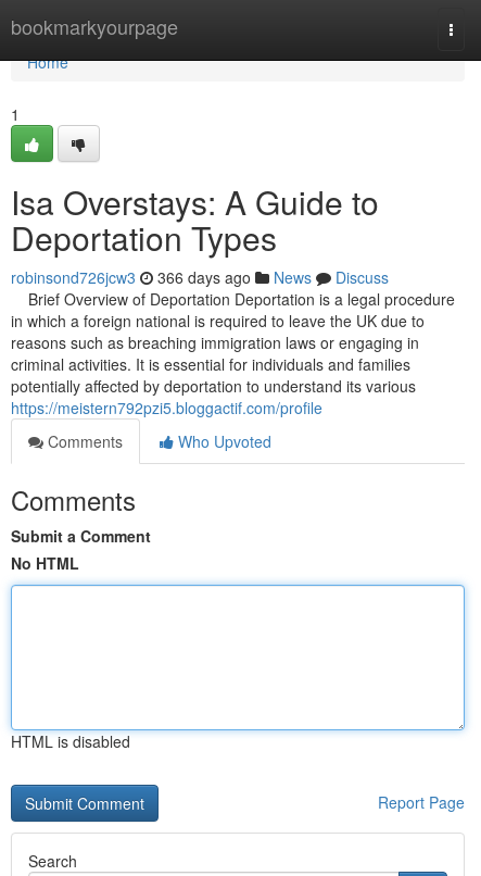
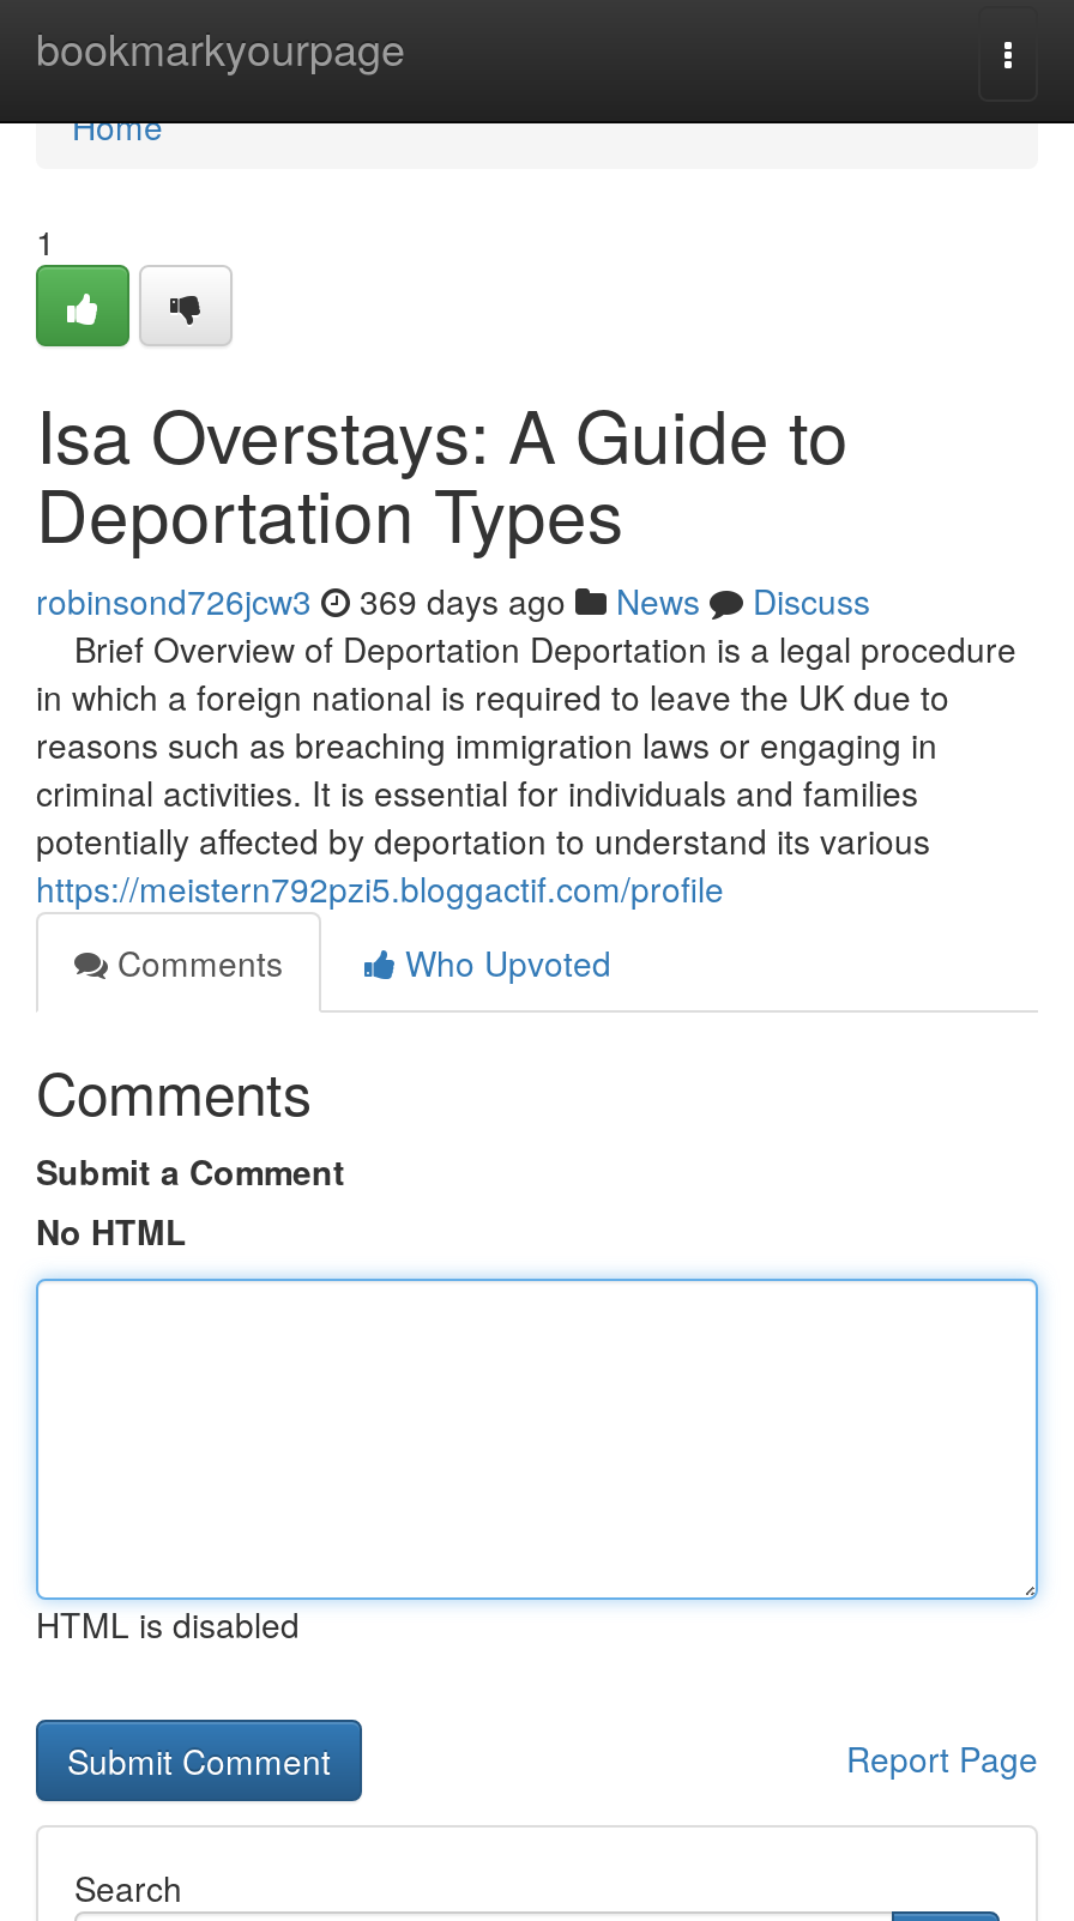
- robinsond726jcw3 366 days ago News Discuss
+ robinsond726jcw3 369 days ago News Discuss
